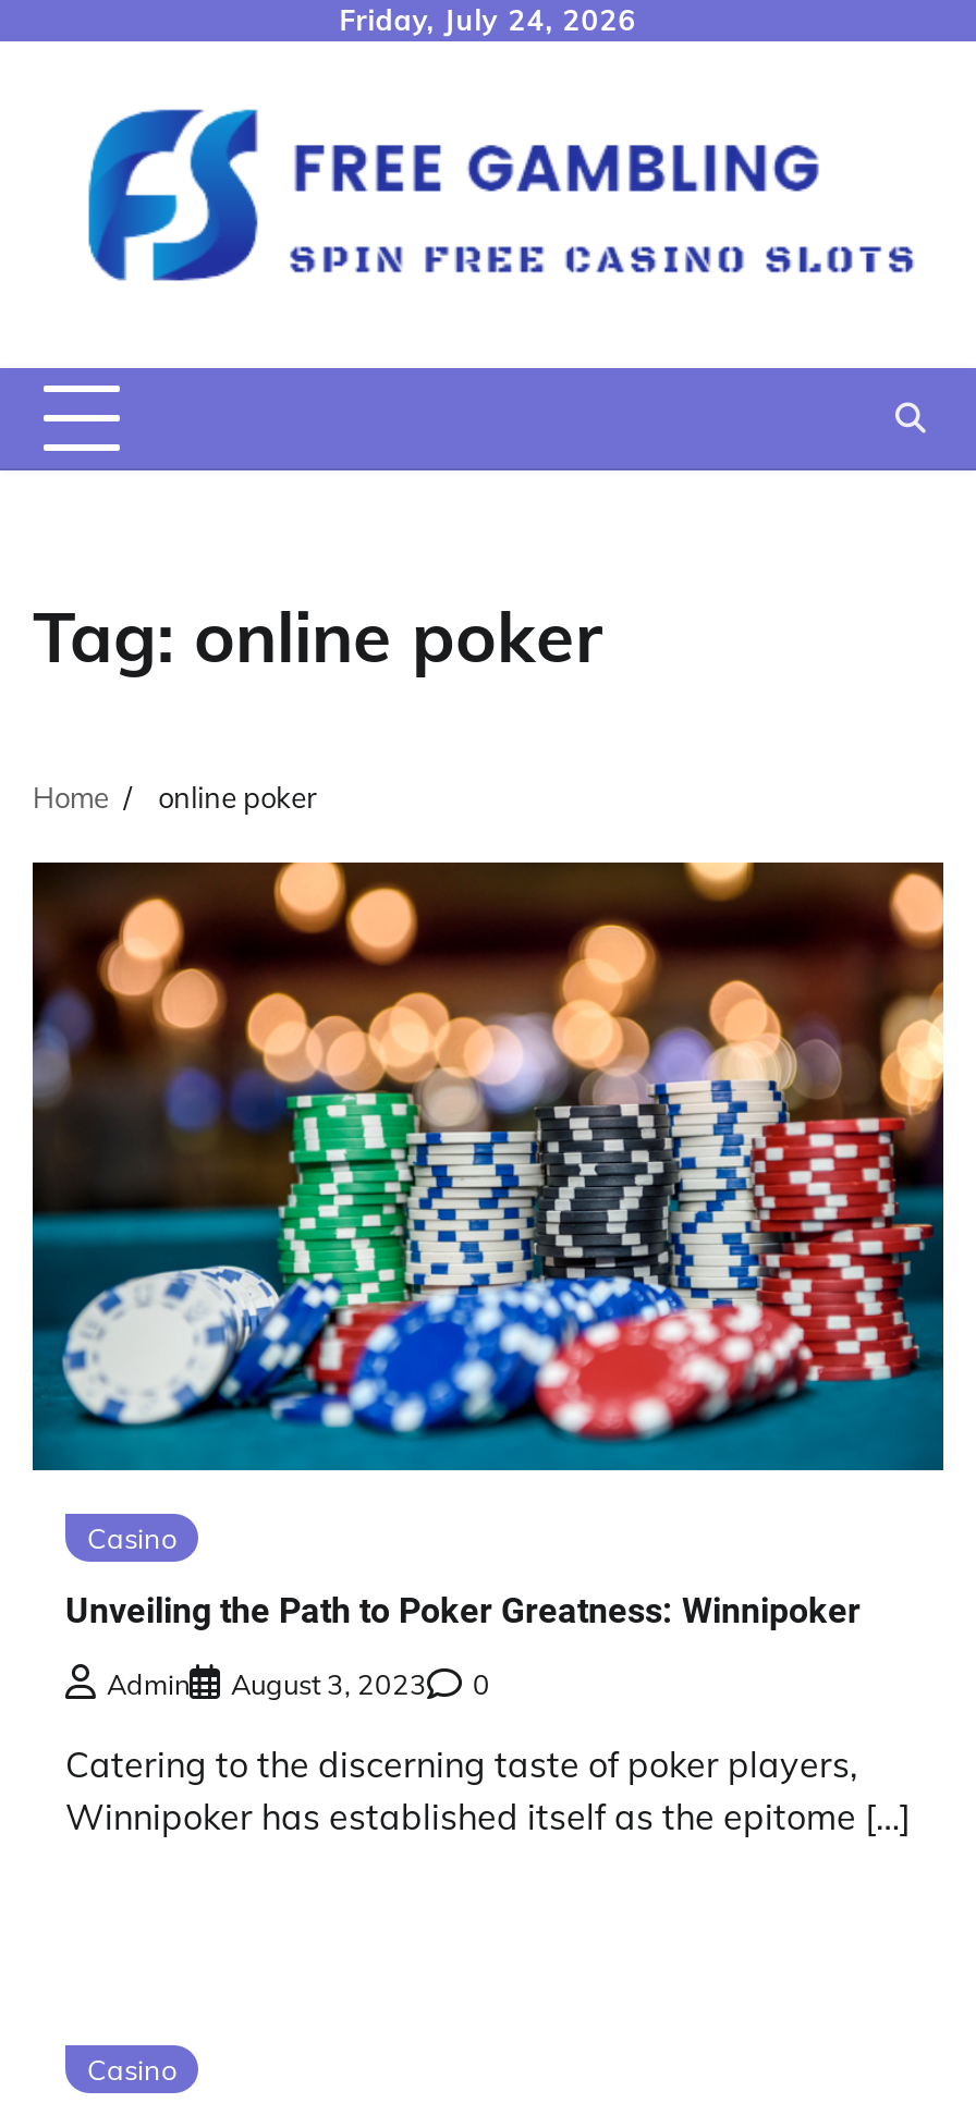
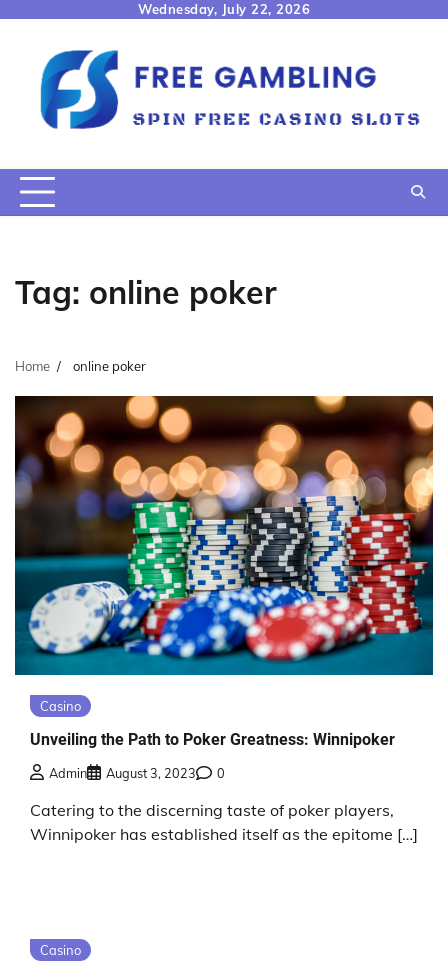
- Friday, July 24, 2026
+ Wednesday, July 22, 2026
